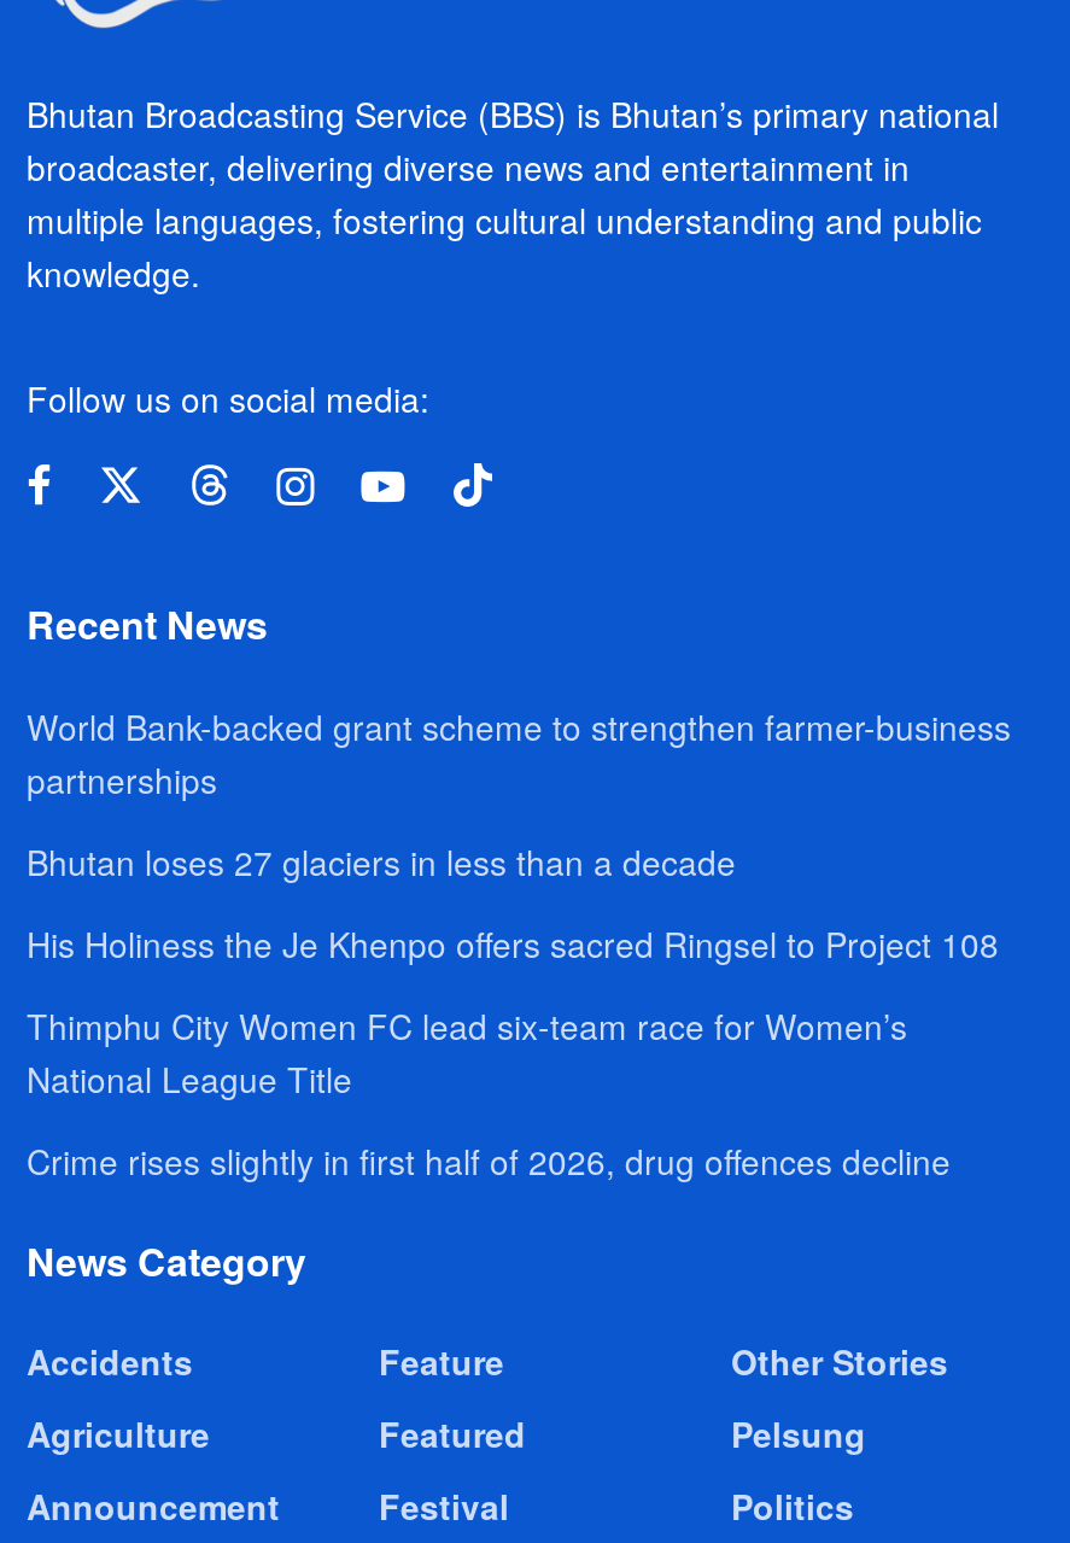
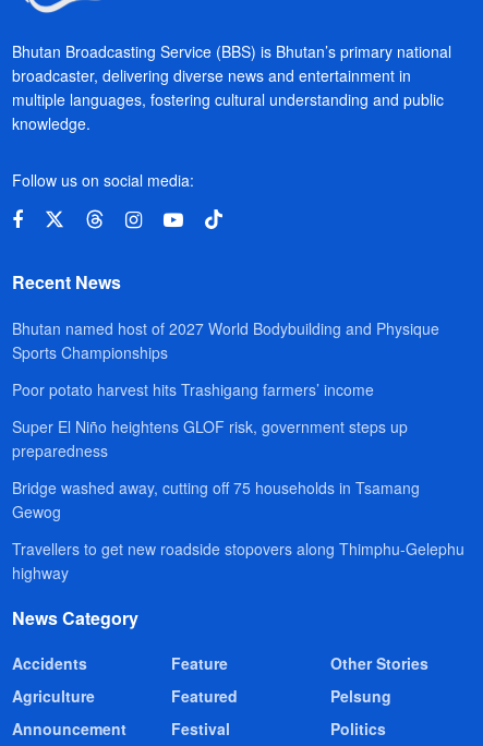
- World Bank-backed grant scheme to strengthen farmer-business
- partnerships
+ Bhutan named host of 2027 World Bodybuilding and Physique
+ Sports Championships

- Bhutan loses 27 glaciers in less than a decade
+ Poor potato harvest hits Trashigang farmers’ income

- His Holiness the Je Khenpo offers sacred Ringsel to Project 108
+ Super El Niño heightens GLOF risk, government steps up
+ preparedness

- Thimphu City Women FC lead six-team race for Women’s
- National League Title
+ Bridge washed away, cutting off 75 households in Tsamang
+ Gewog

- Crime rises slightly in first half of 2026, drug offences decline
+ Travellers to get new roadside stopovers along Thimphu-Gelephu
+ highway
